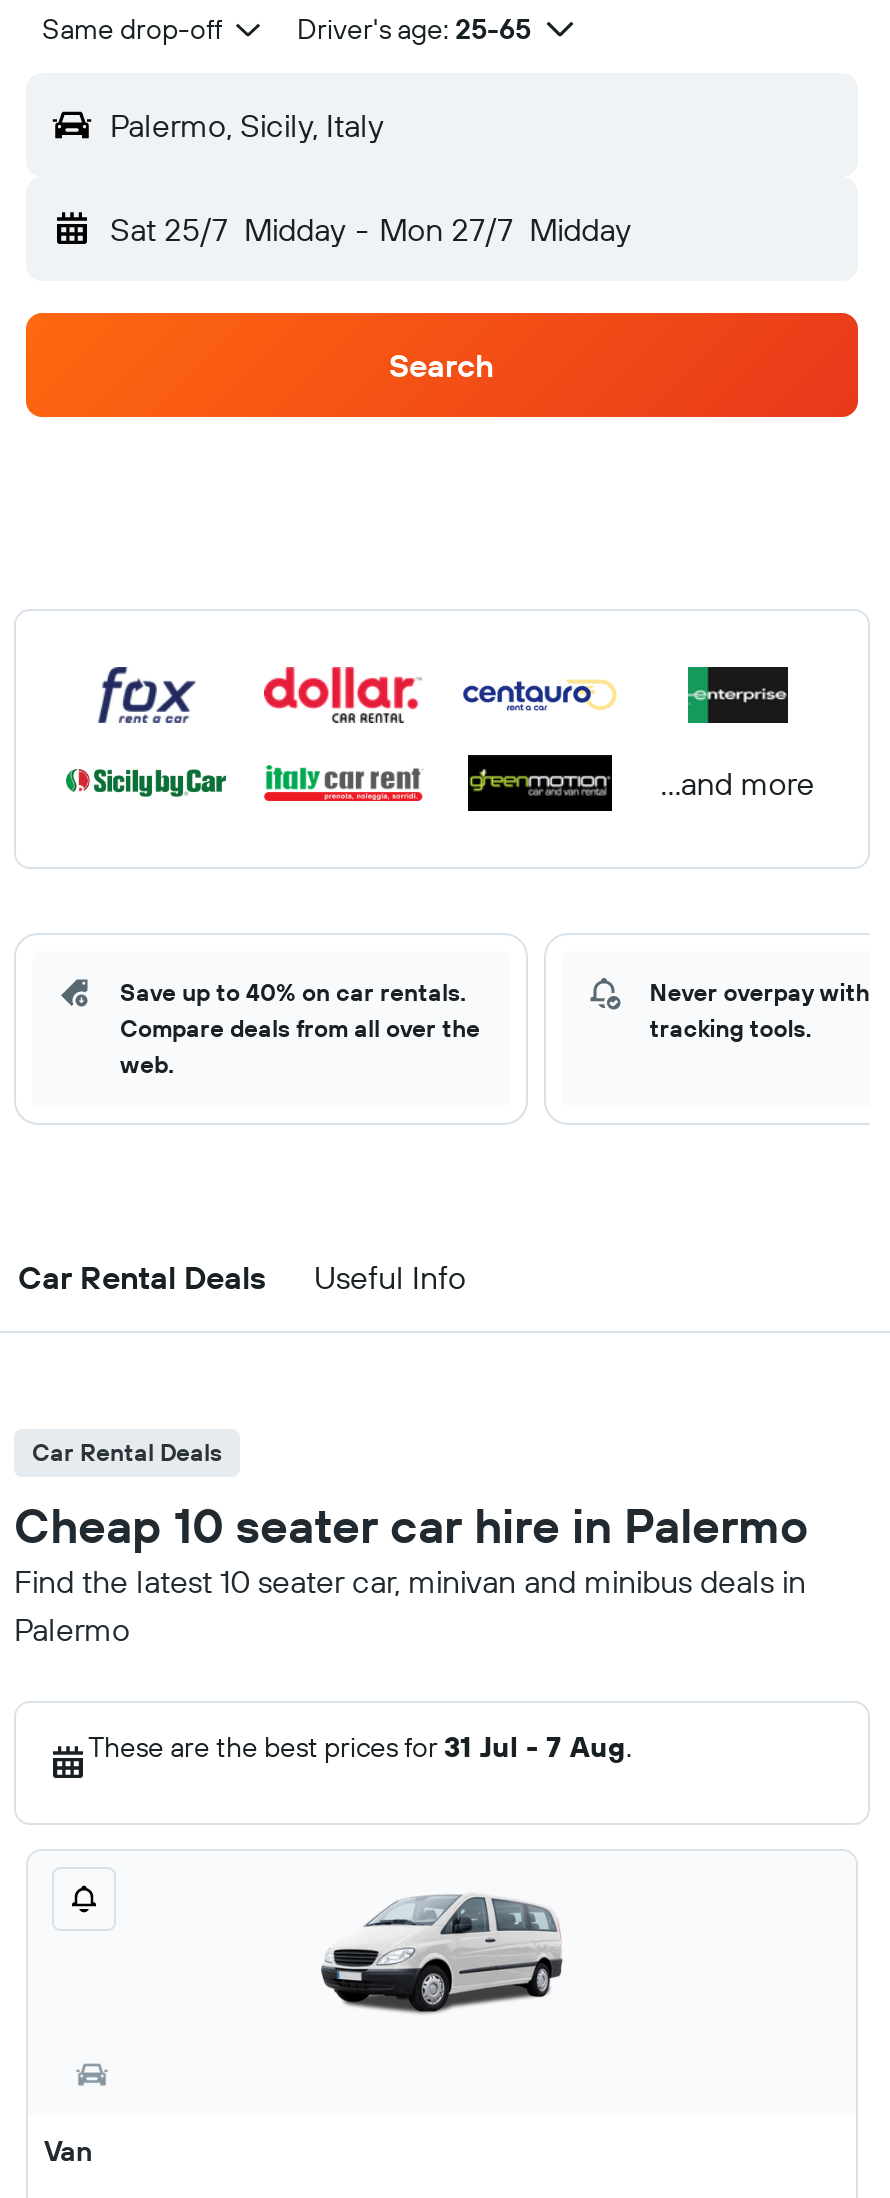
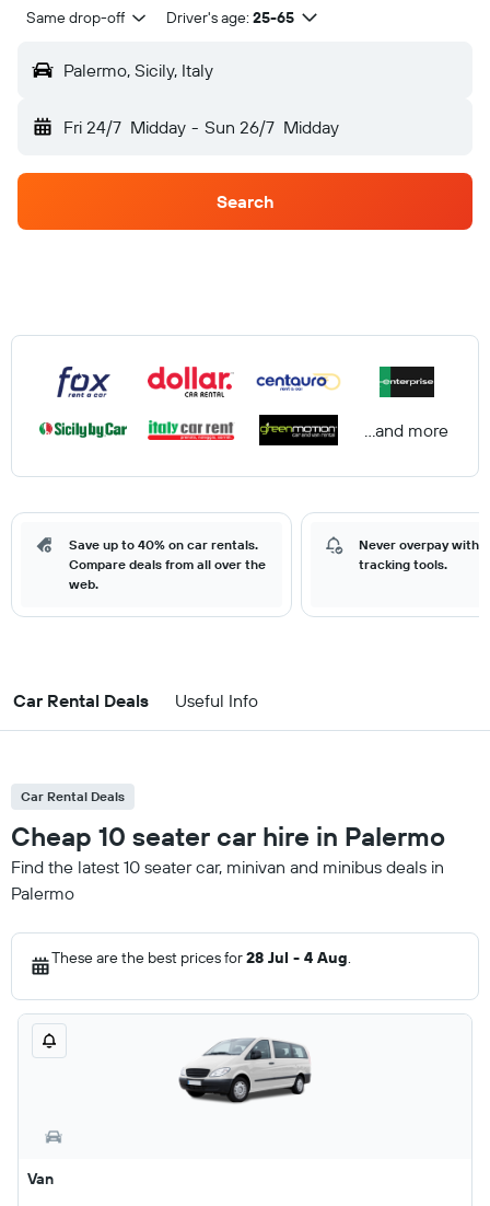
- Sat 25/7 Midday - Mon 27/7 Midday
+ Fri 24/7 Midday - Sun 26/7 Midday

- These are the best prices for 31 Jul - 7 Aug.
+ These are the best prices for 28 Jul - 4 Aug.
